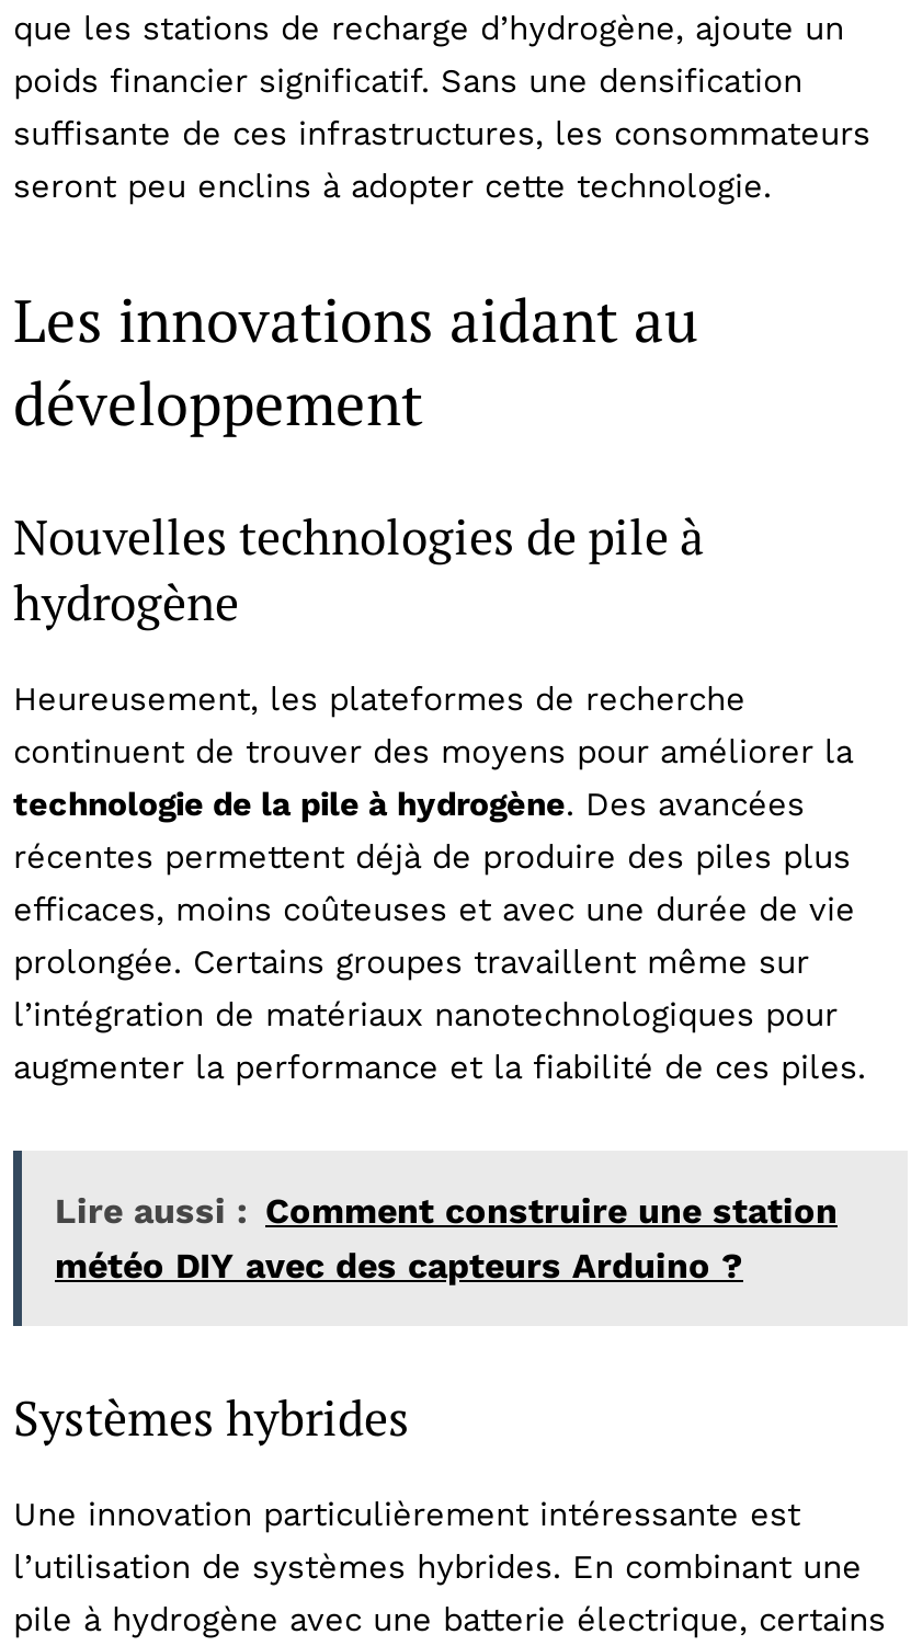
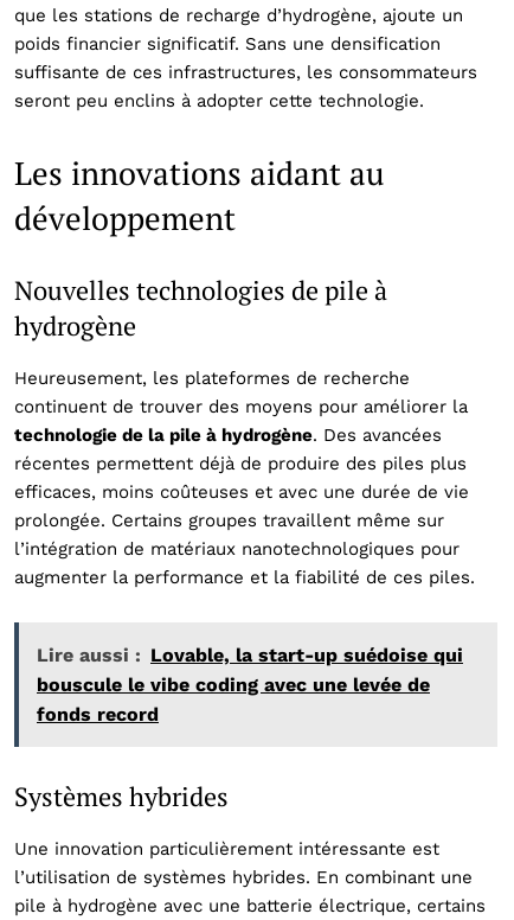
- Lire aussi : Comment construire une station
- météo DIY avec des capteurs Arduino ?
+ Lire aussi : Lovable, la start-up suédoise qui
+ bouscule le vibe coding avec une levée de
+ fonds record
